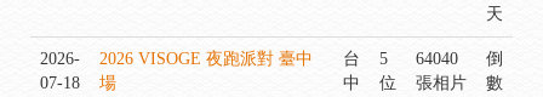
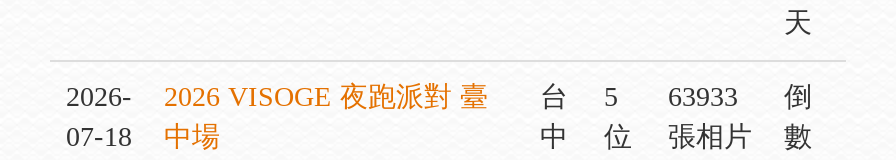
- 64040
+ 63933
